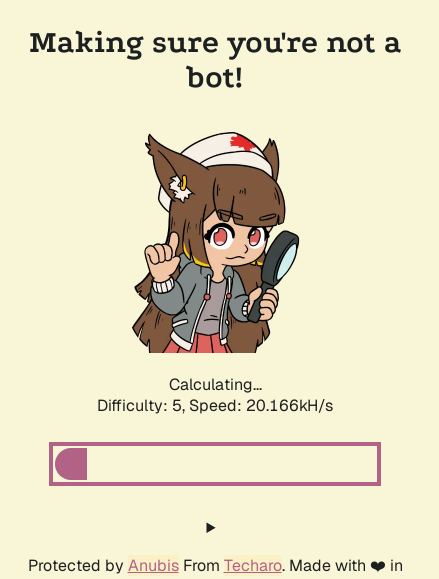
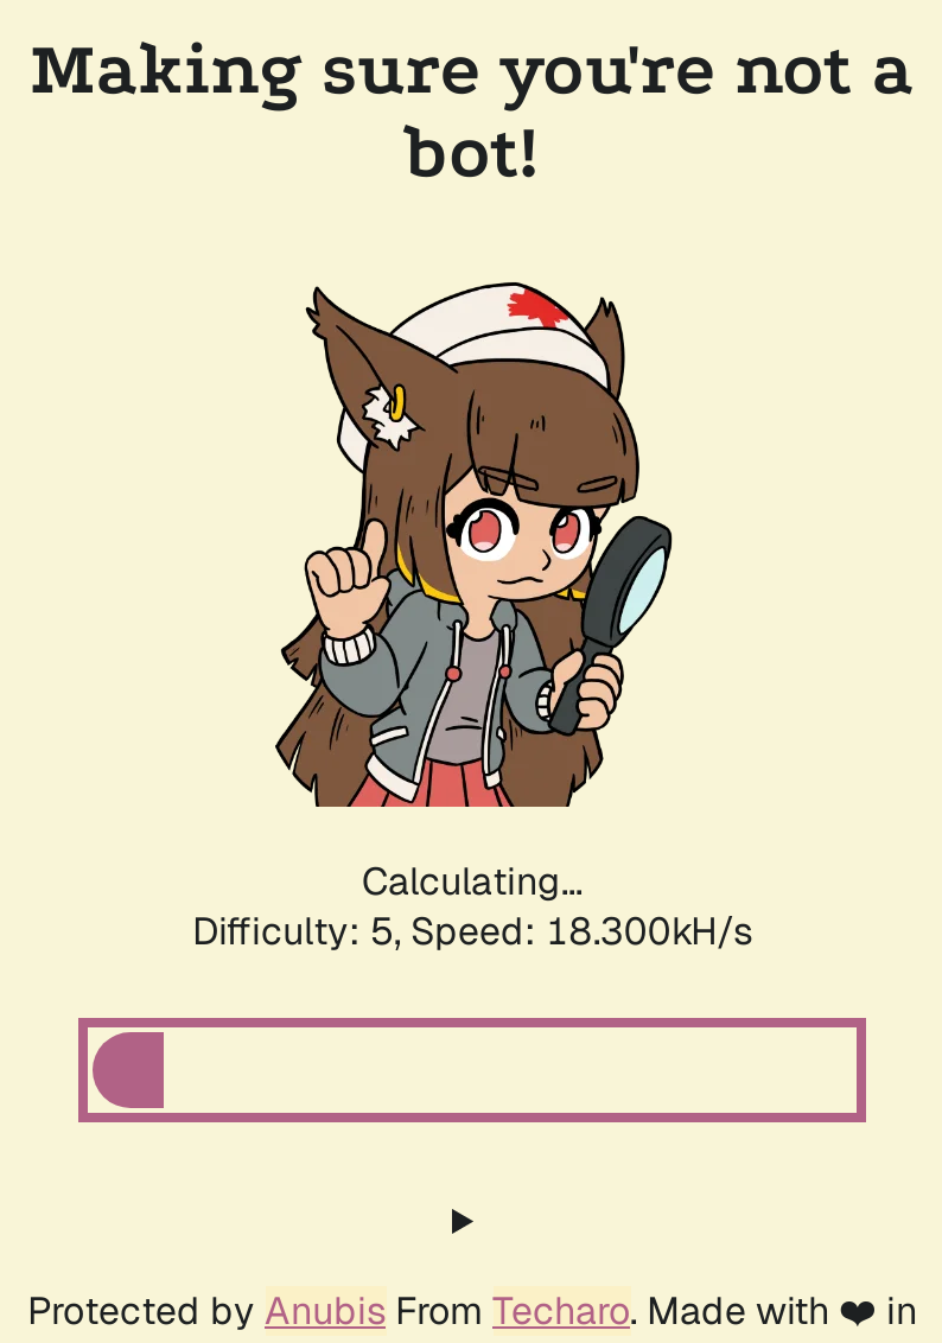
- Difficulty: 5, Speed: 20.166kH/s
+ Difficulty: 5, Speed: 18.300kH/s
